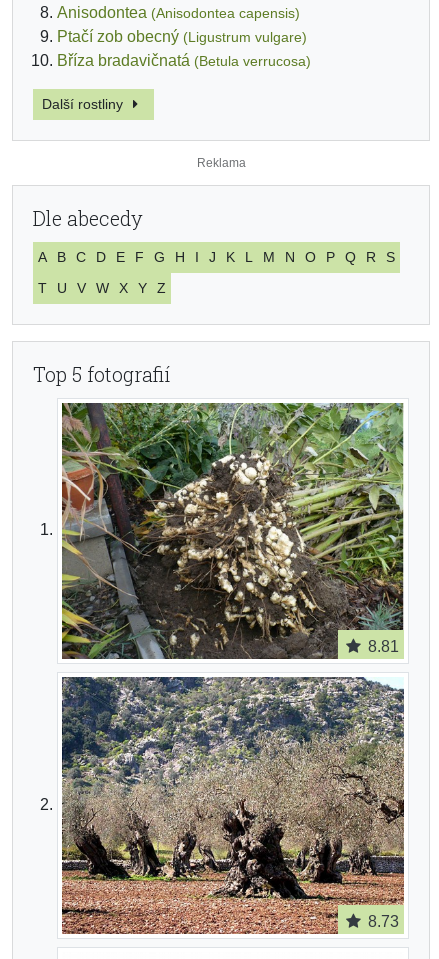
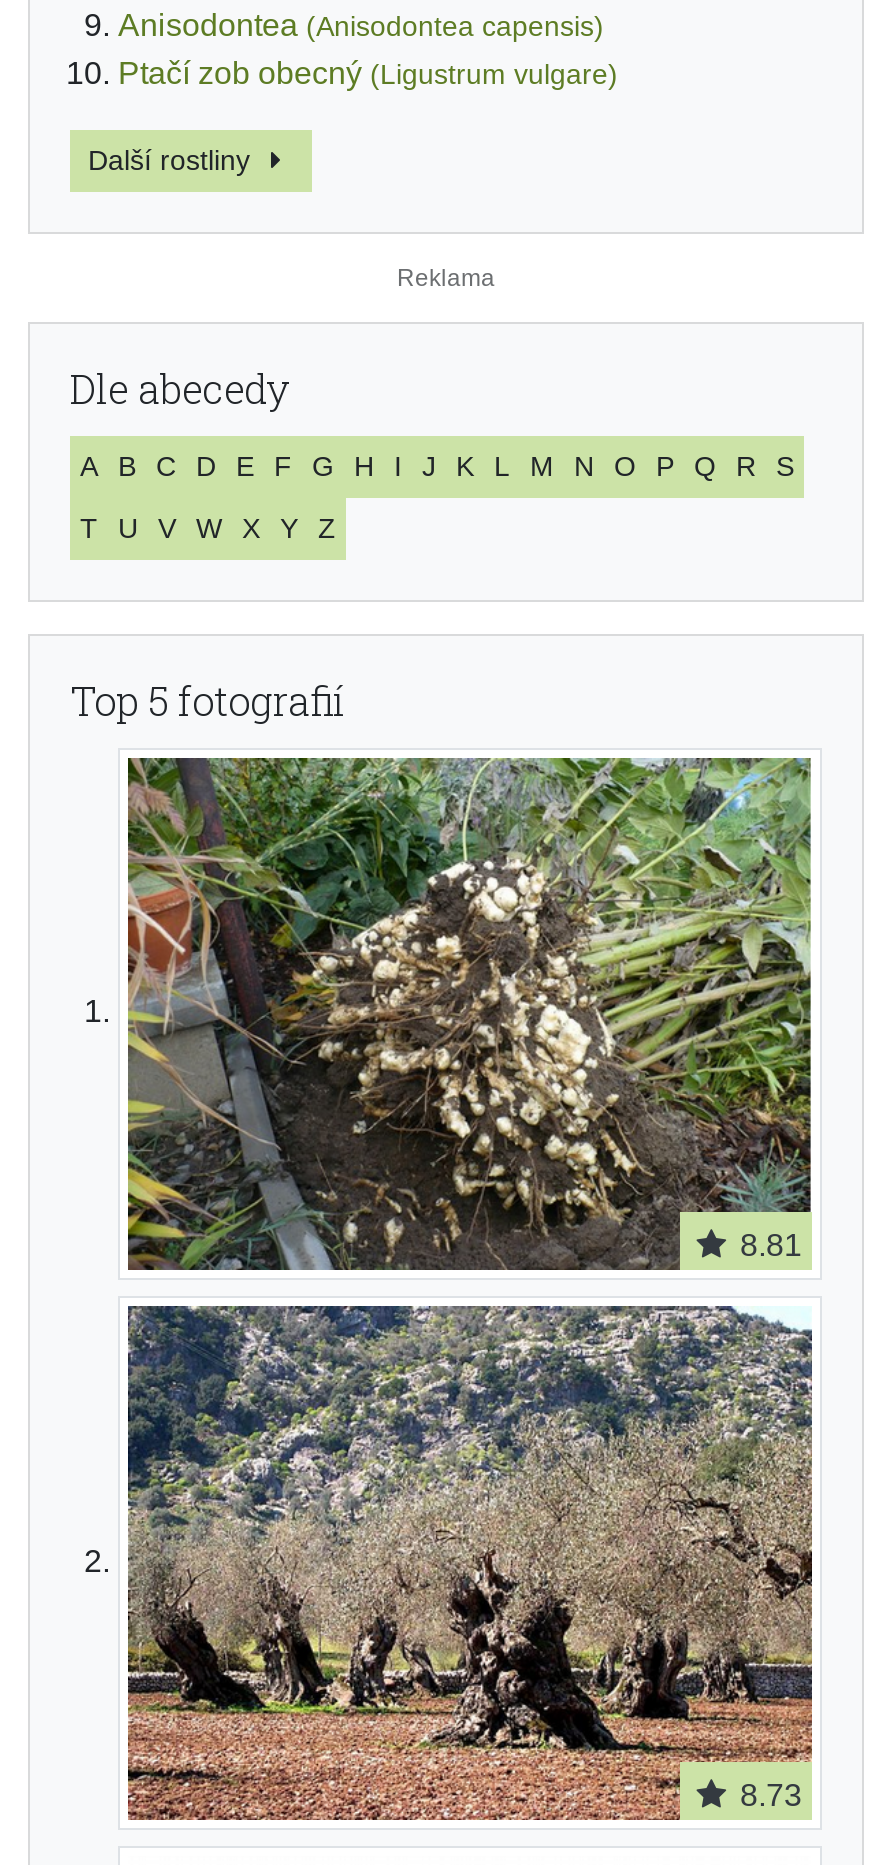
- Bříza bradavičnatá (Betula verrucosa)
